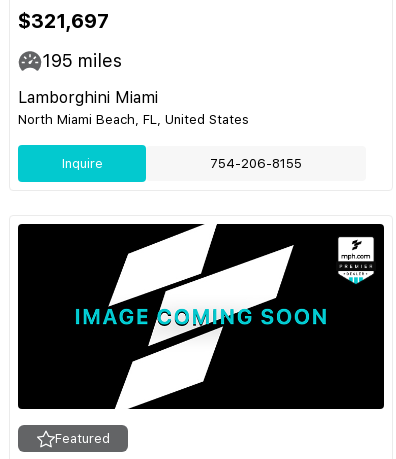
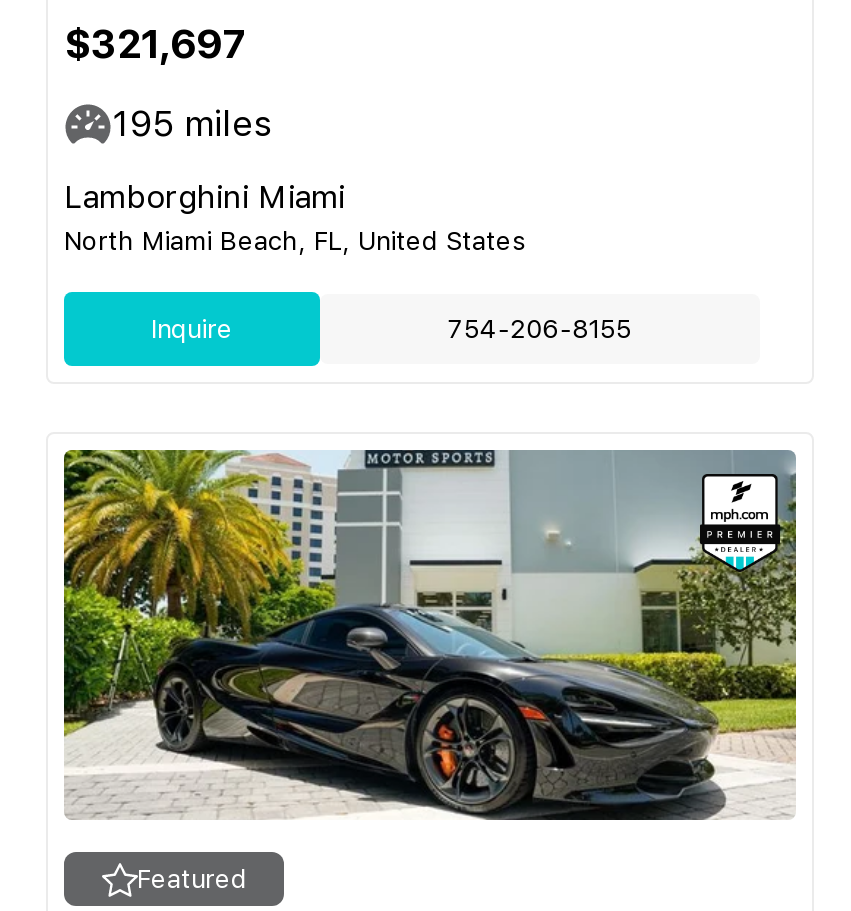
- [image]
+ [image]
